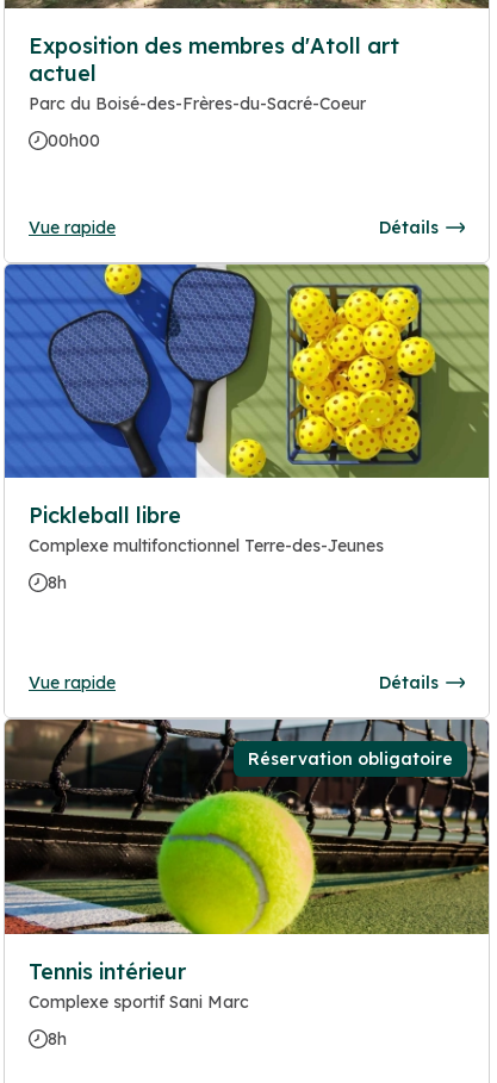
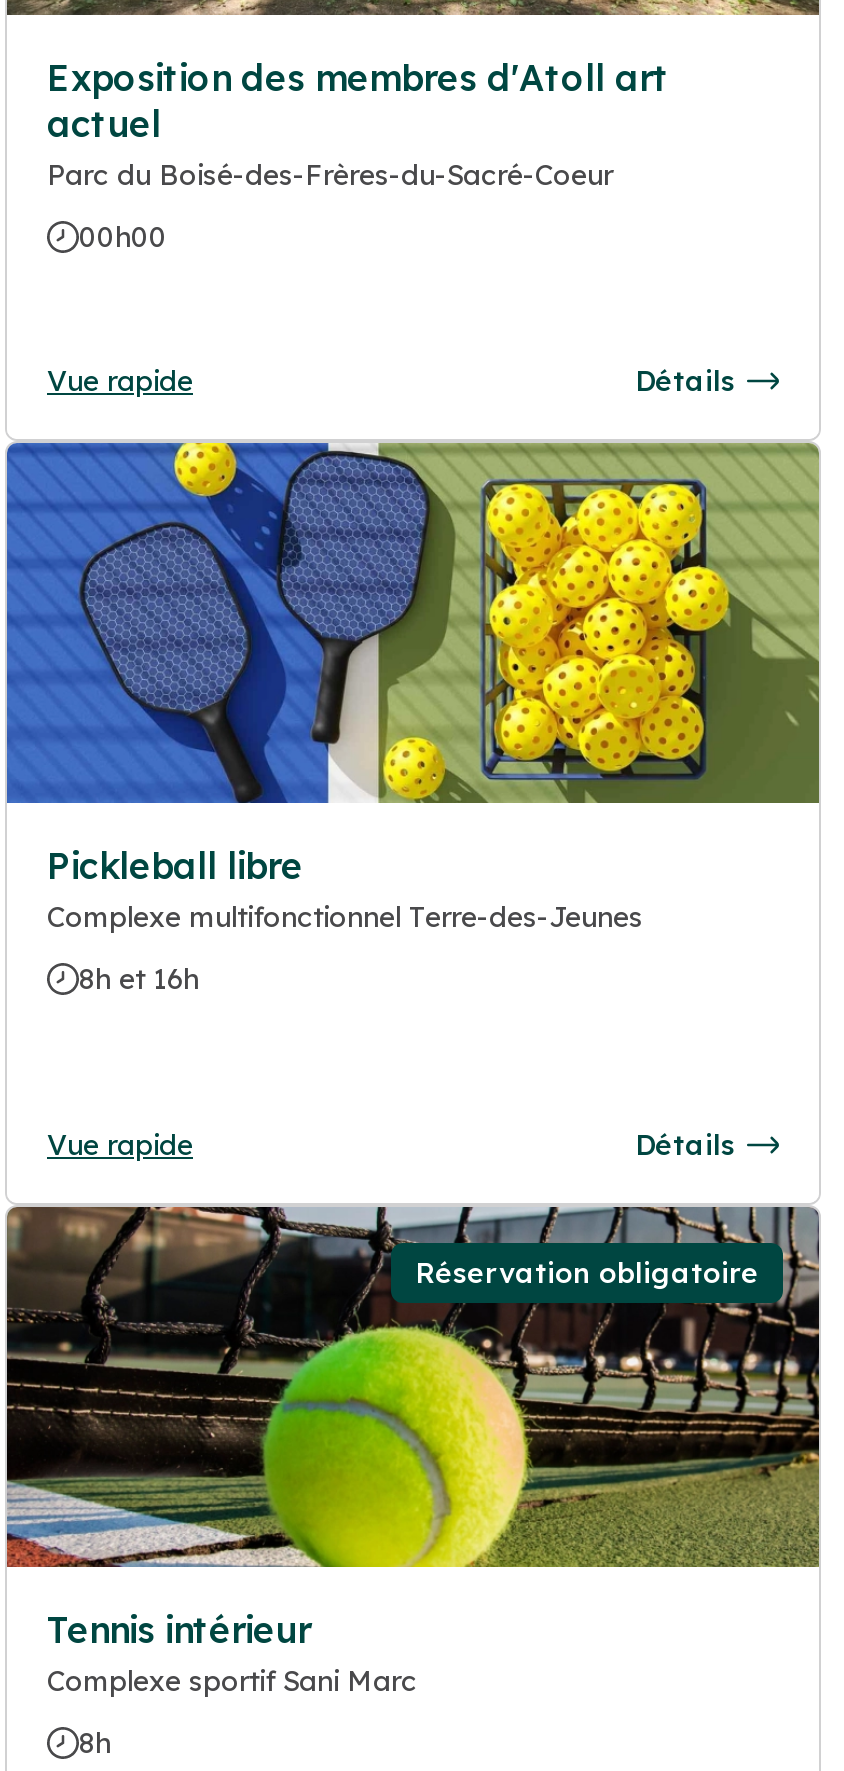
- 8h
+ 8h et 16h
